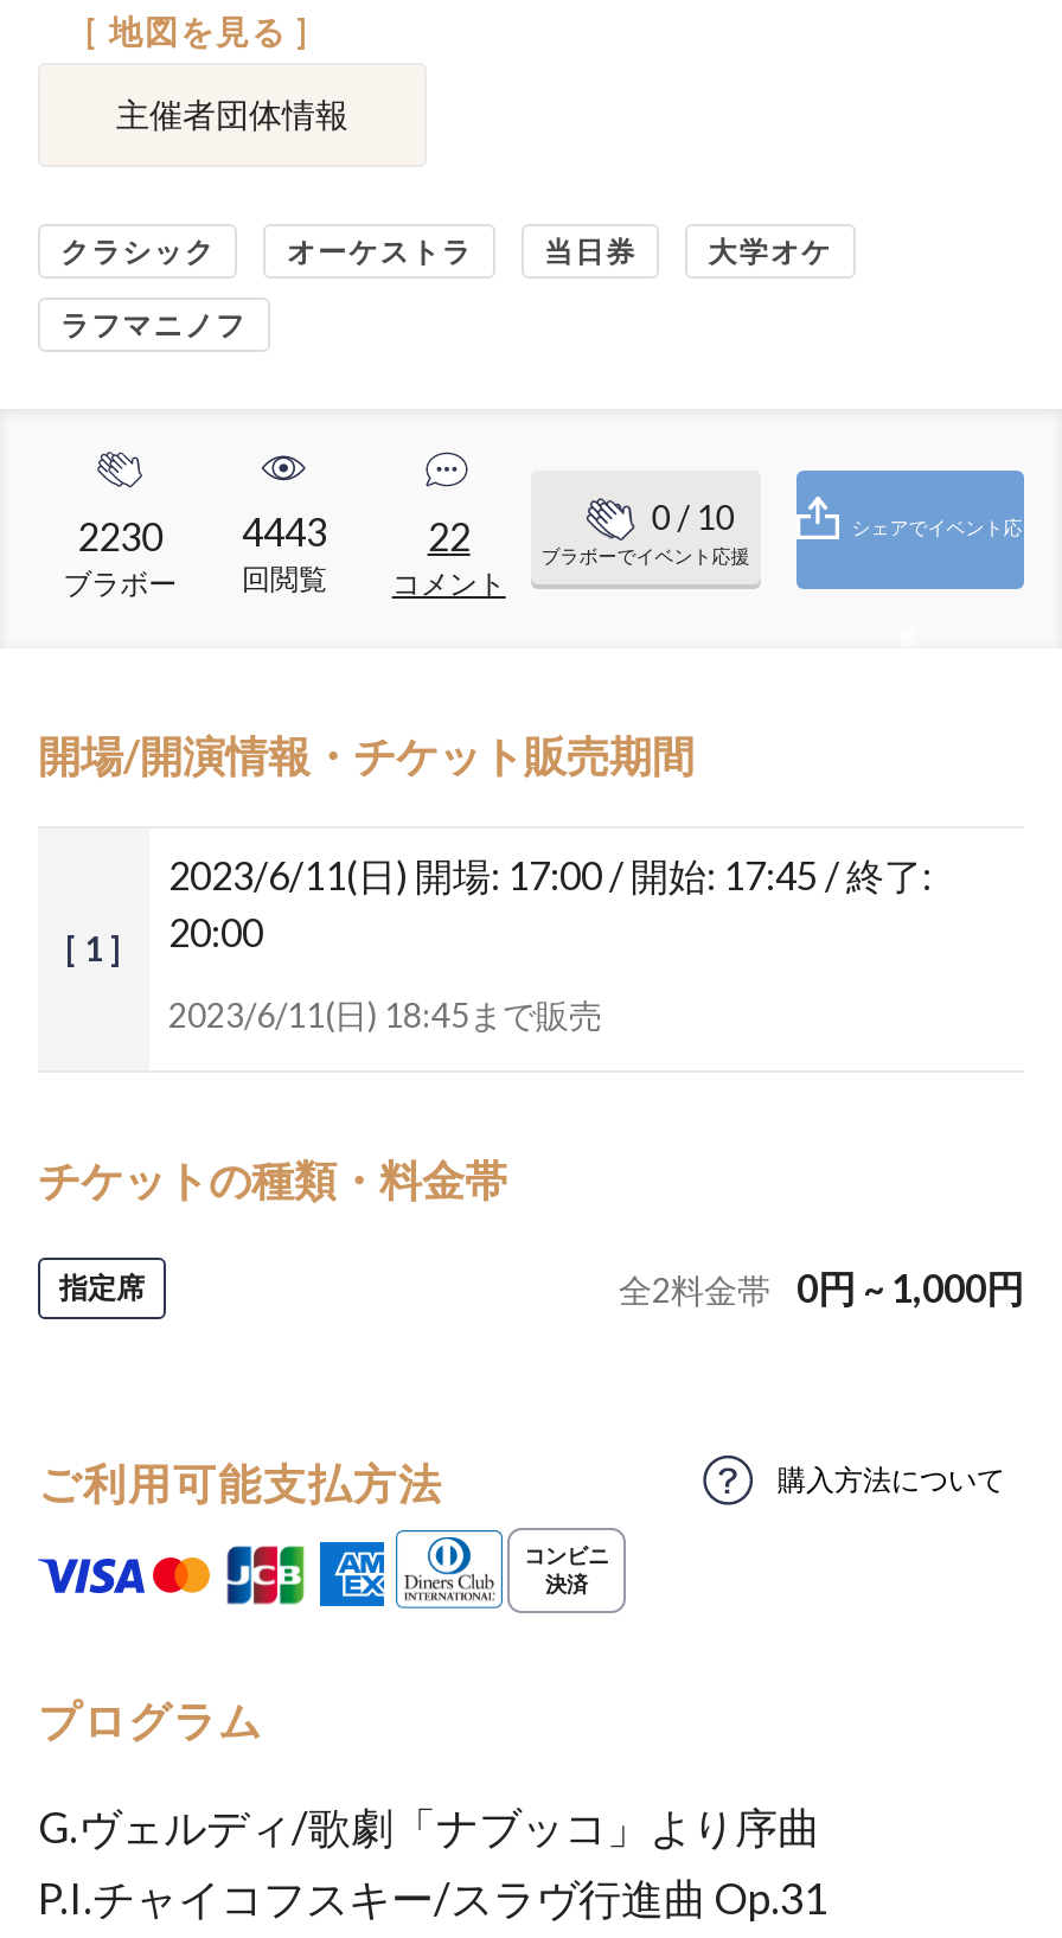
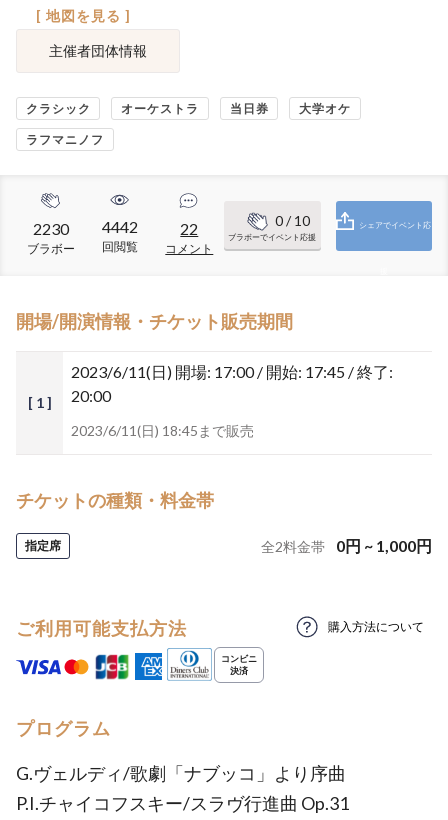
- 2230 4443
+ 2230 4442
